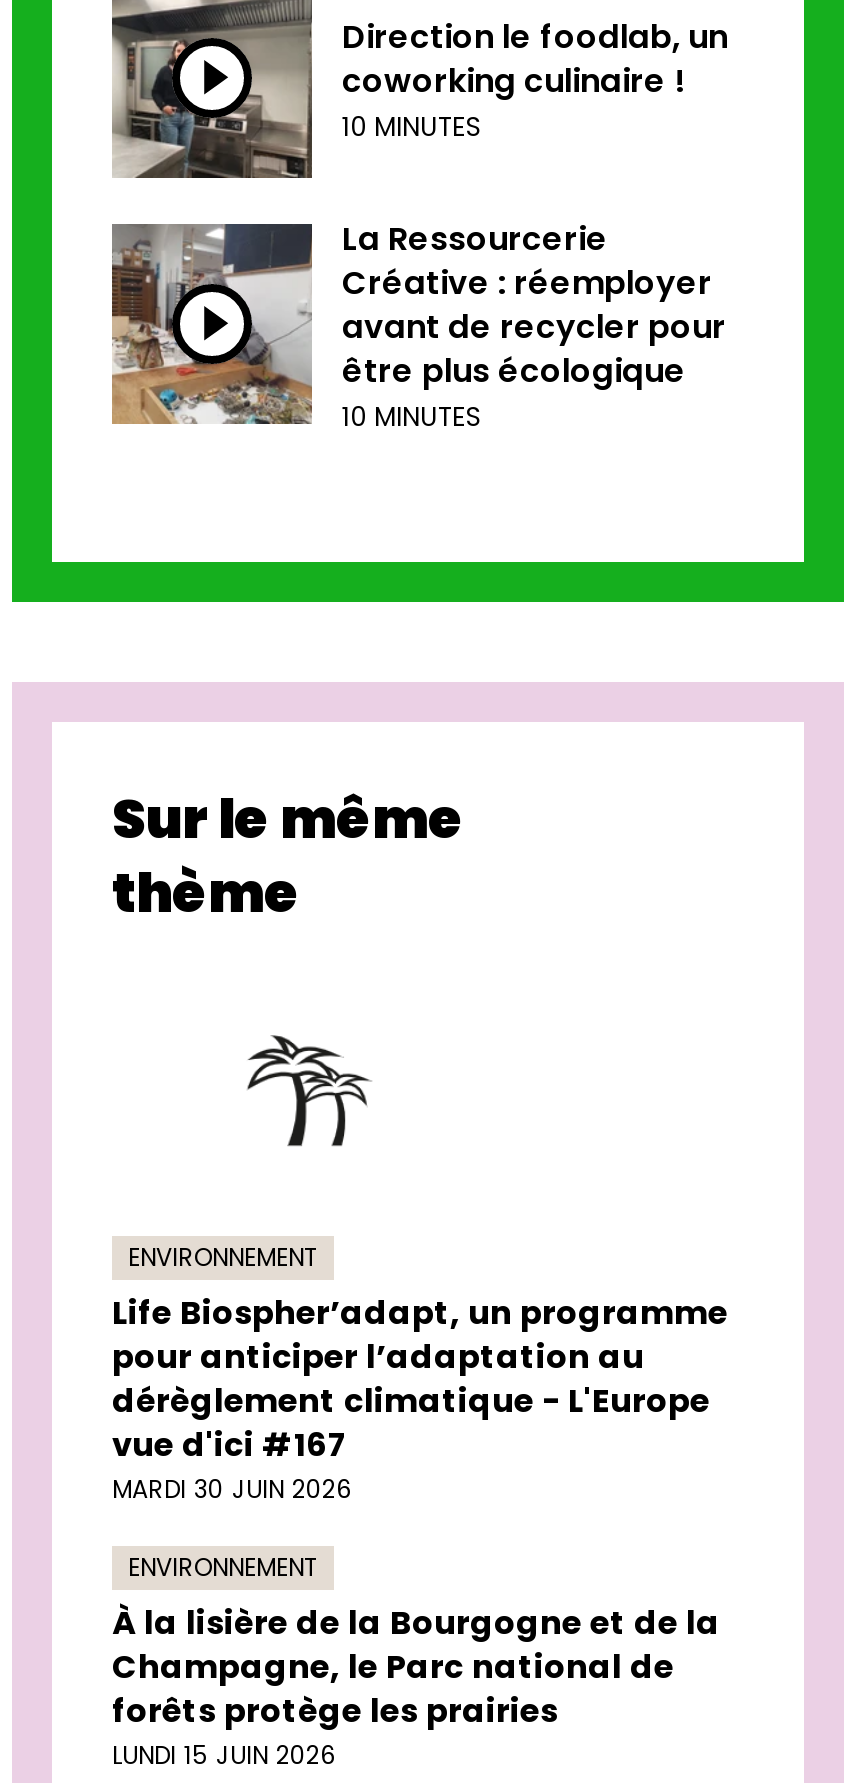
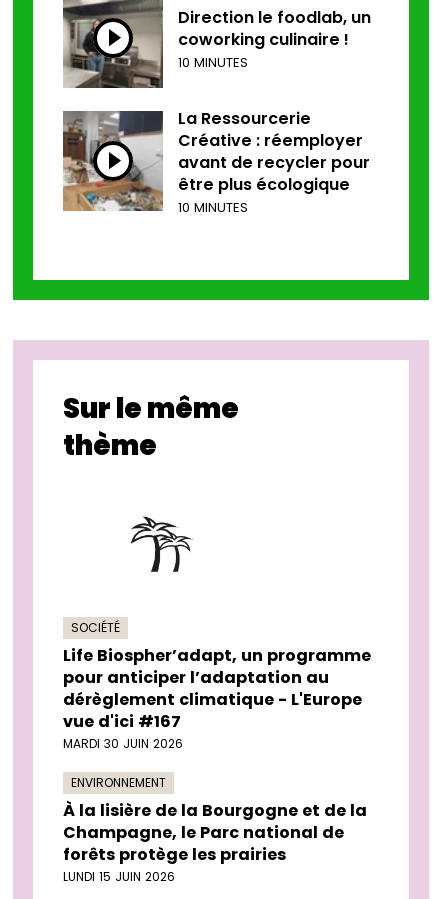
- ENVIRONNEMENT
+ SOCIÉTÉ
